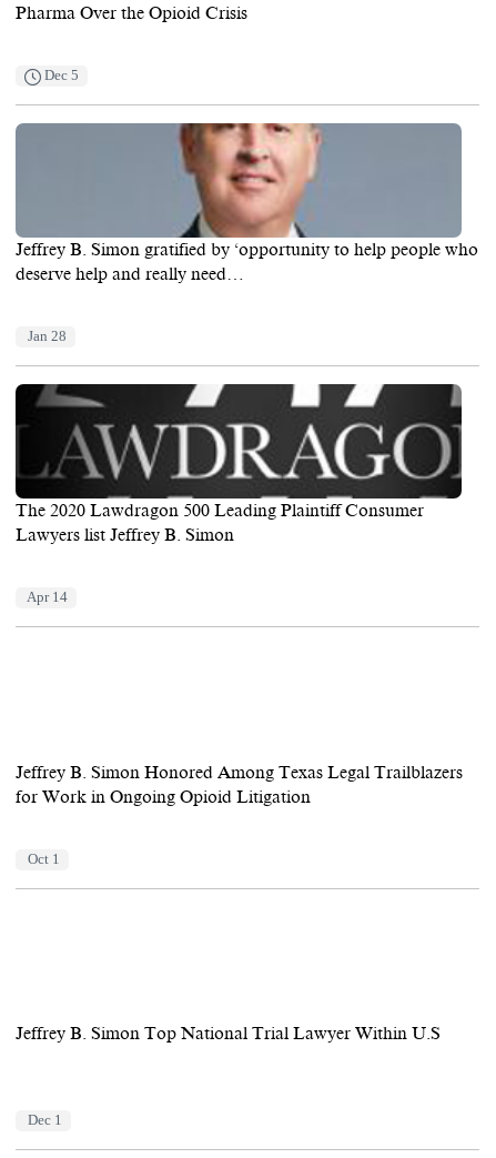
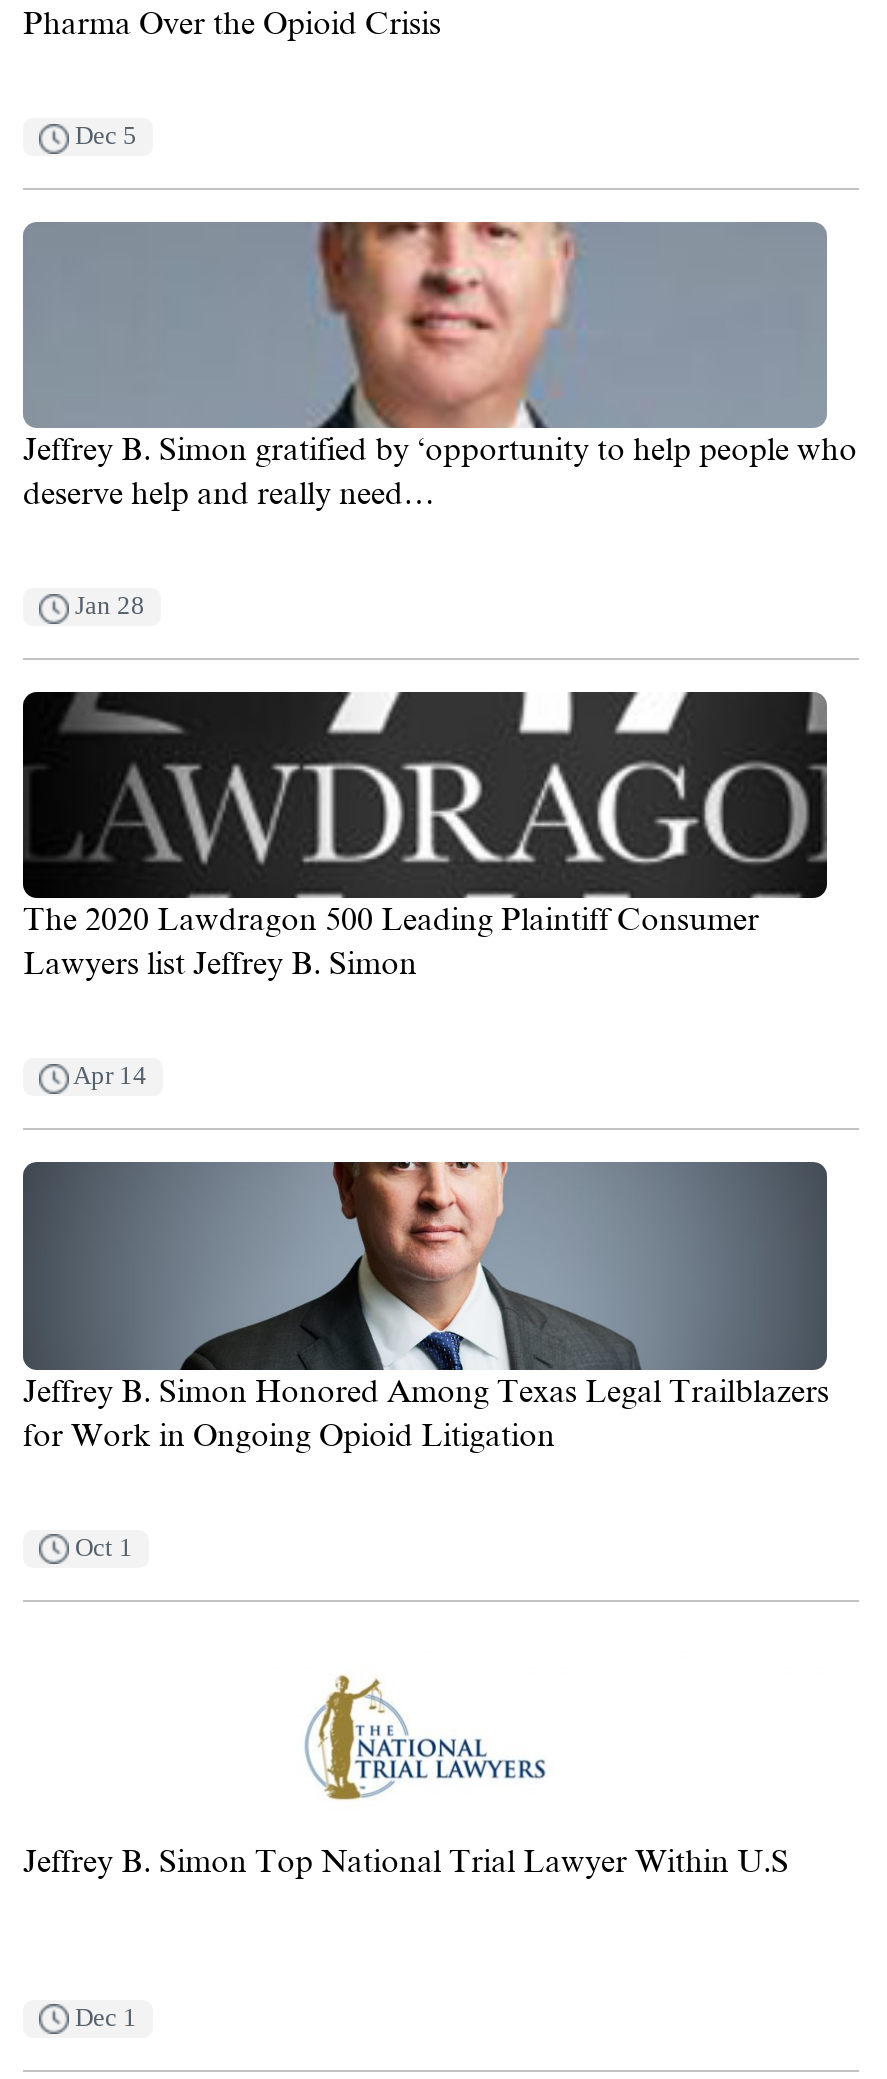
+ [image]

+ [image]
